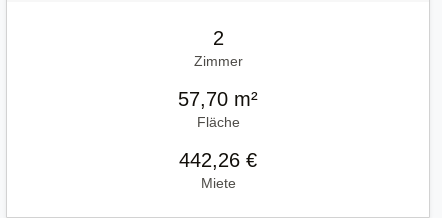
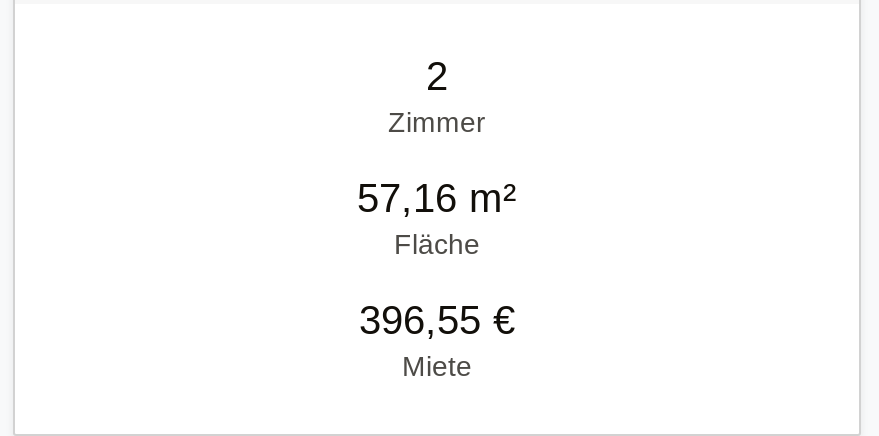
- 57,70 m²
+ 57,16 m²

- 442,26 €
+ 396,55 €
